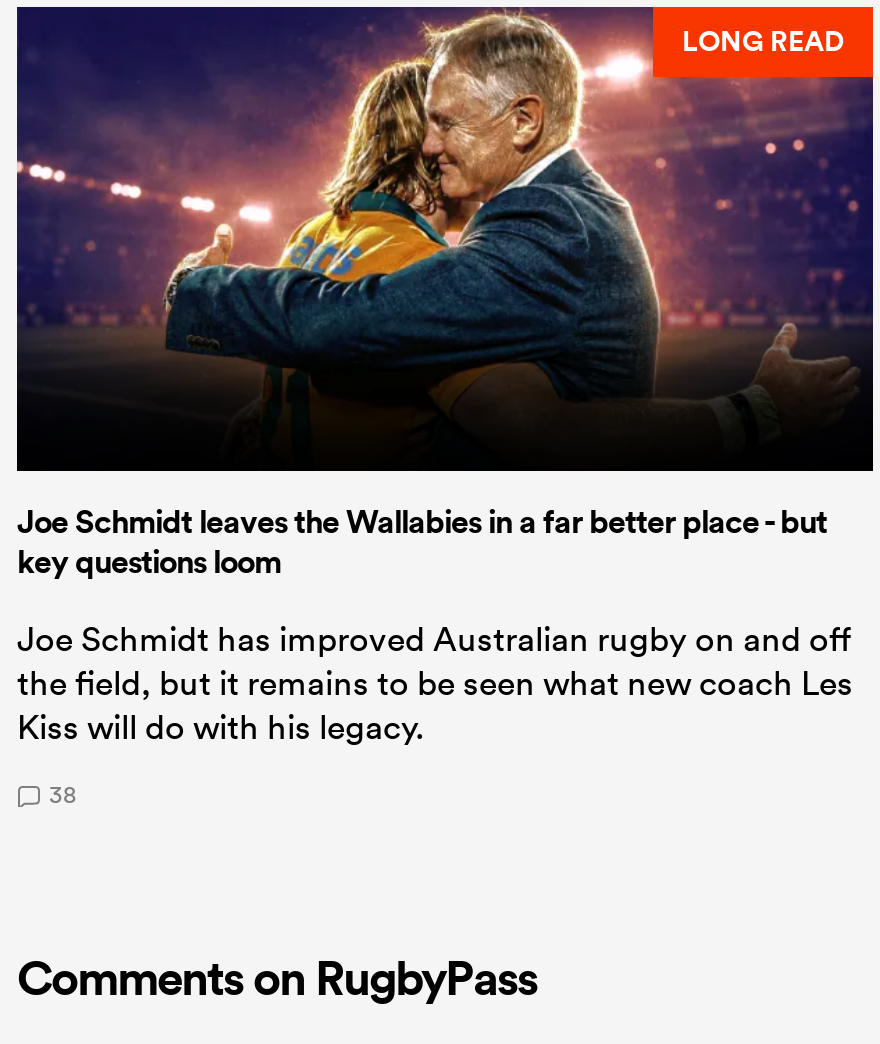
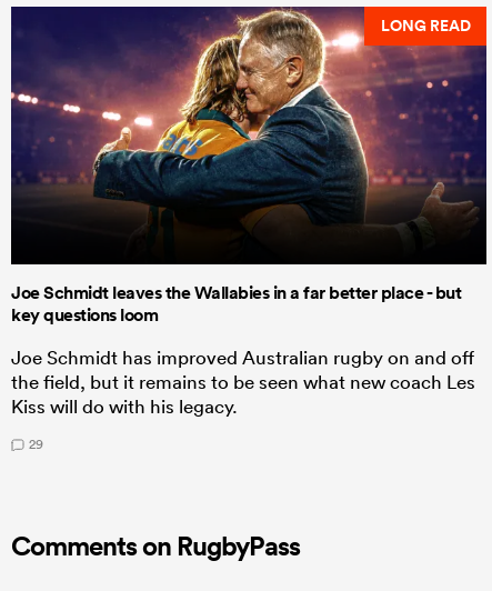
- 38
+ 29
